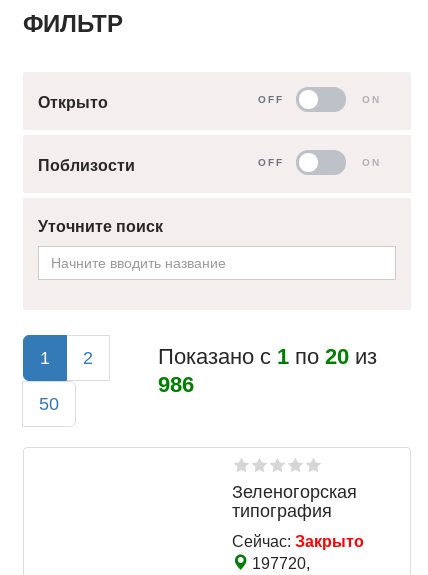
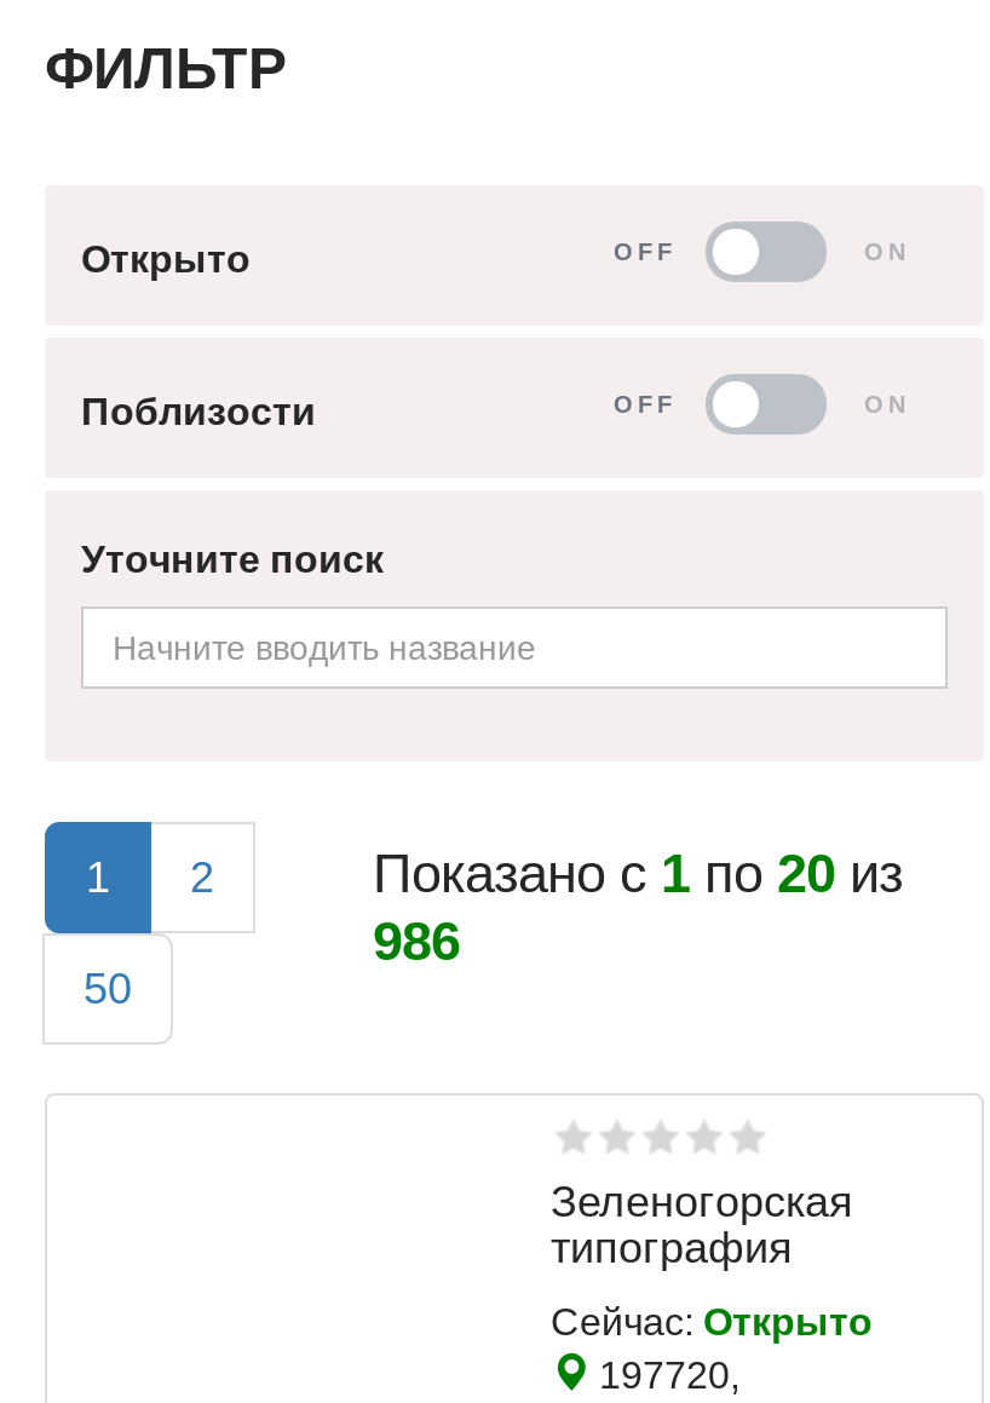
- Сейчас: Закрыто
+ Сейчас: Открыто
